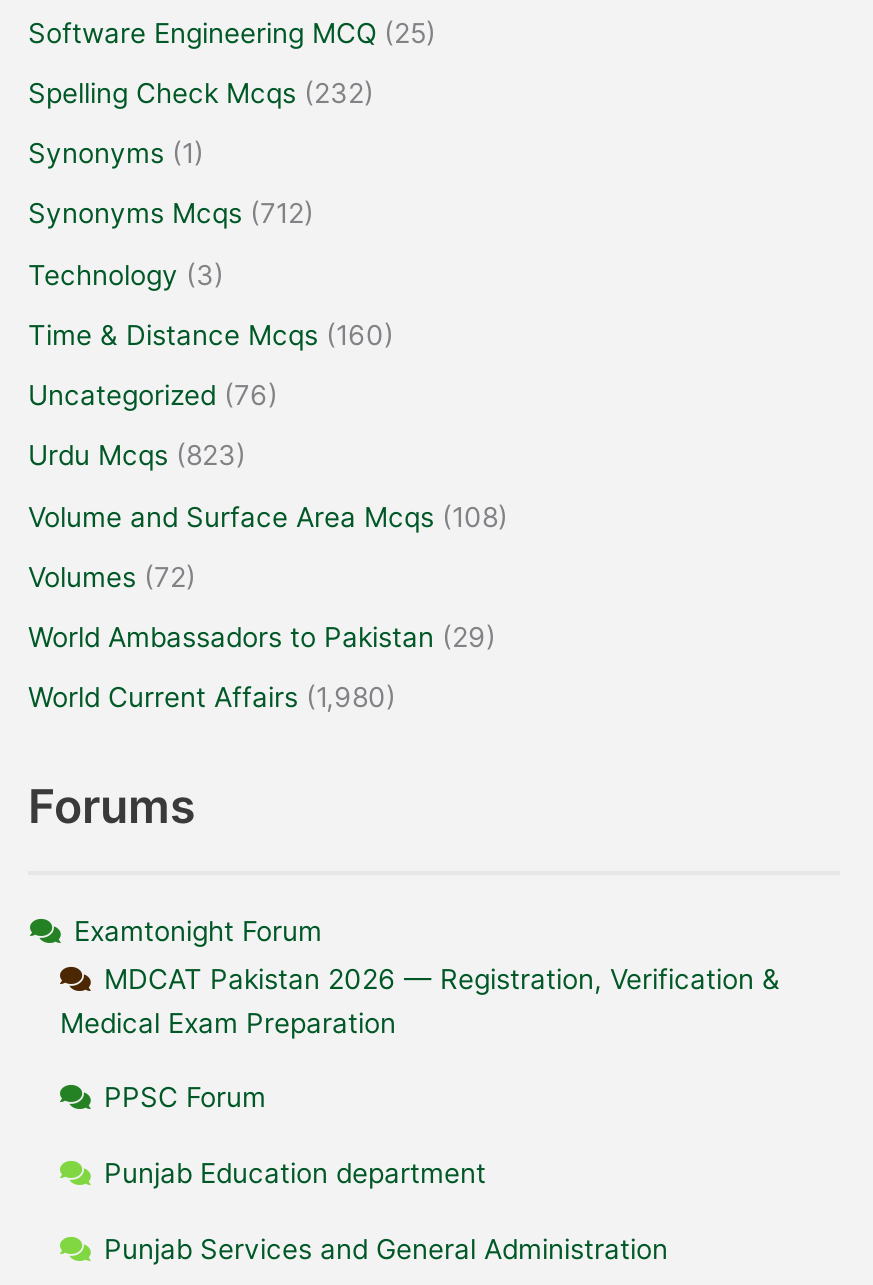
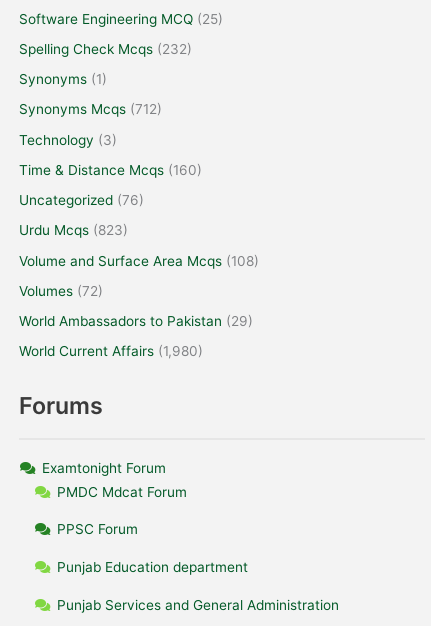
- MDCAT Pakistan 2026 — Registration, Verification &
- Medical Exam Preparation
+ PMDC Mdcat Forum
